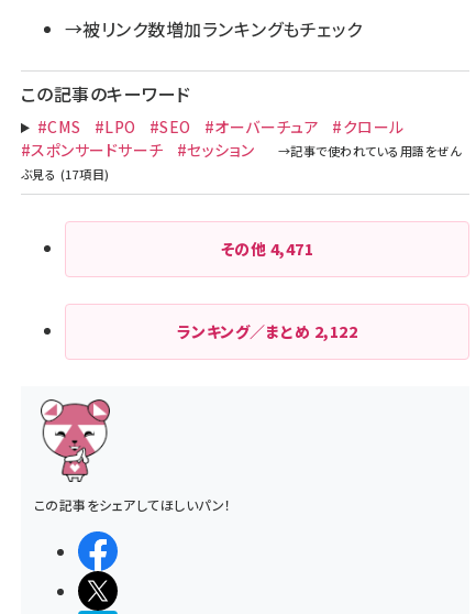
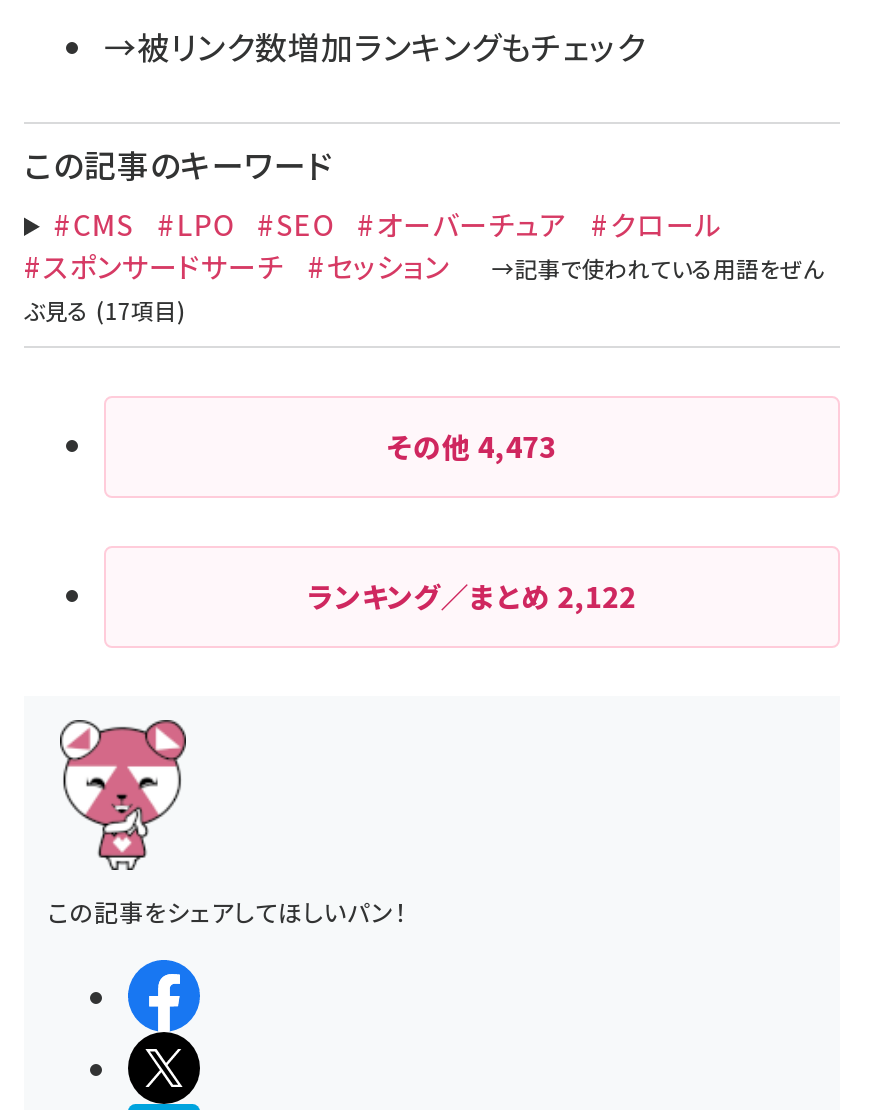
- その他4,471
+ その他4,473
